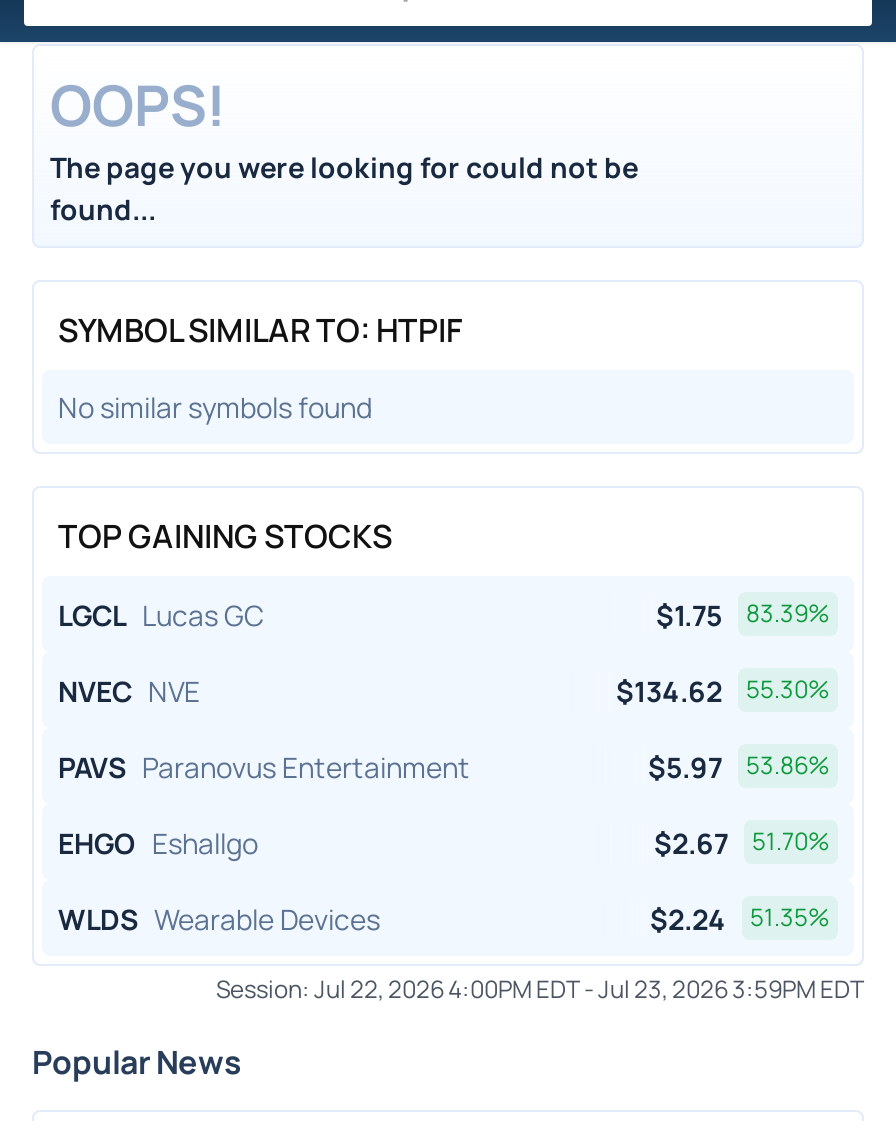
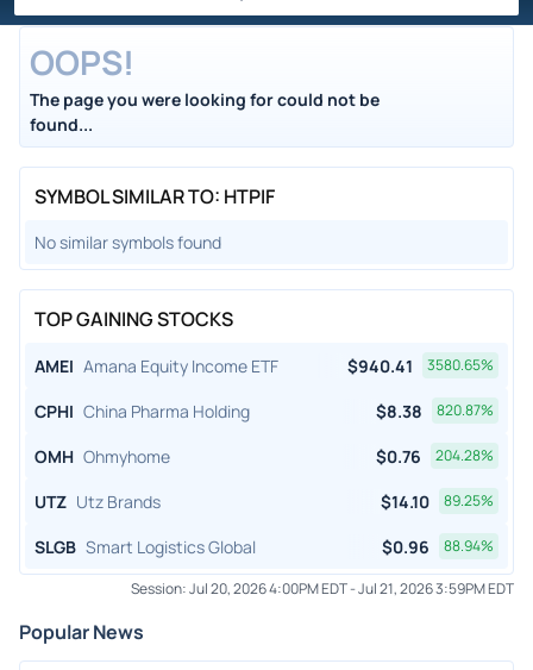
- LGCL Lucas GC
- $1.75
- 83.39%
+ AMEI Amana Equity Income ETF
+ $940.41
+ 3580.65%

- NVEC NVE
- $134.62
- 55.30%
+ CPHI China Pharma Holding
+ $8.38
+ 820.87%

- PAVS Paranovus Entertainment
- $5.97
- 53.86%
+ OMH Ohmyhome
+ $0.76
+ 204.28%

- EHGO Eshallgo
- $2.67
- 51.70%
+ UTZ Utz Brands
+ $14.10
+ 89.25%

- WLDS Wearable Devices
- $2.24
- 51.35%
+ SLGB Smart Logistics Global
+ $0.96
+ 88.94%

- Session: Jul 22, 2026 4:00PM EDT-Jul 23, 2026 3:59PM EDT
+ Session: Jul 20, 2026 4:00PM EDT-Jul 21, 2026 3:59PM EDT
